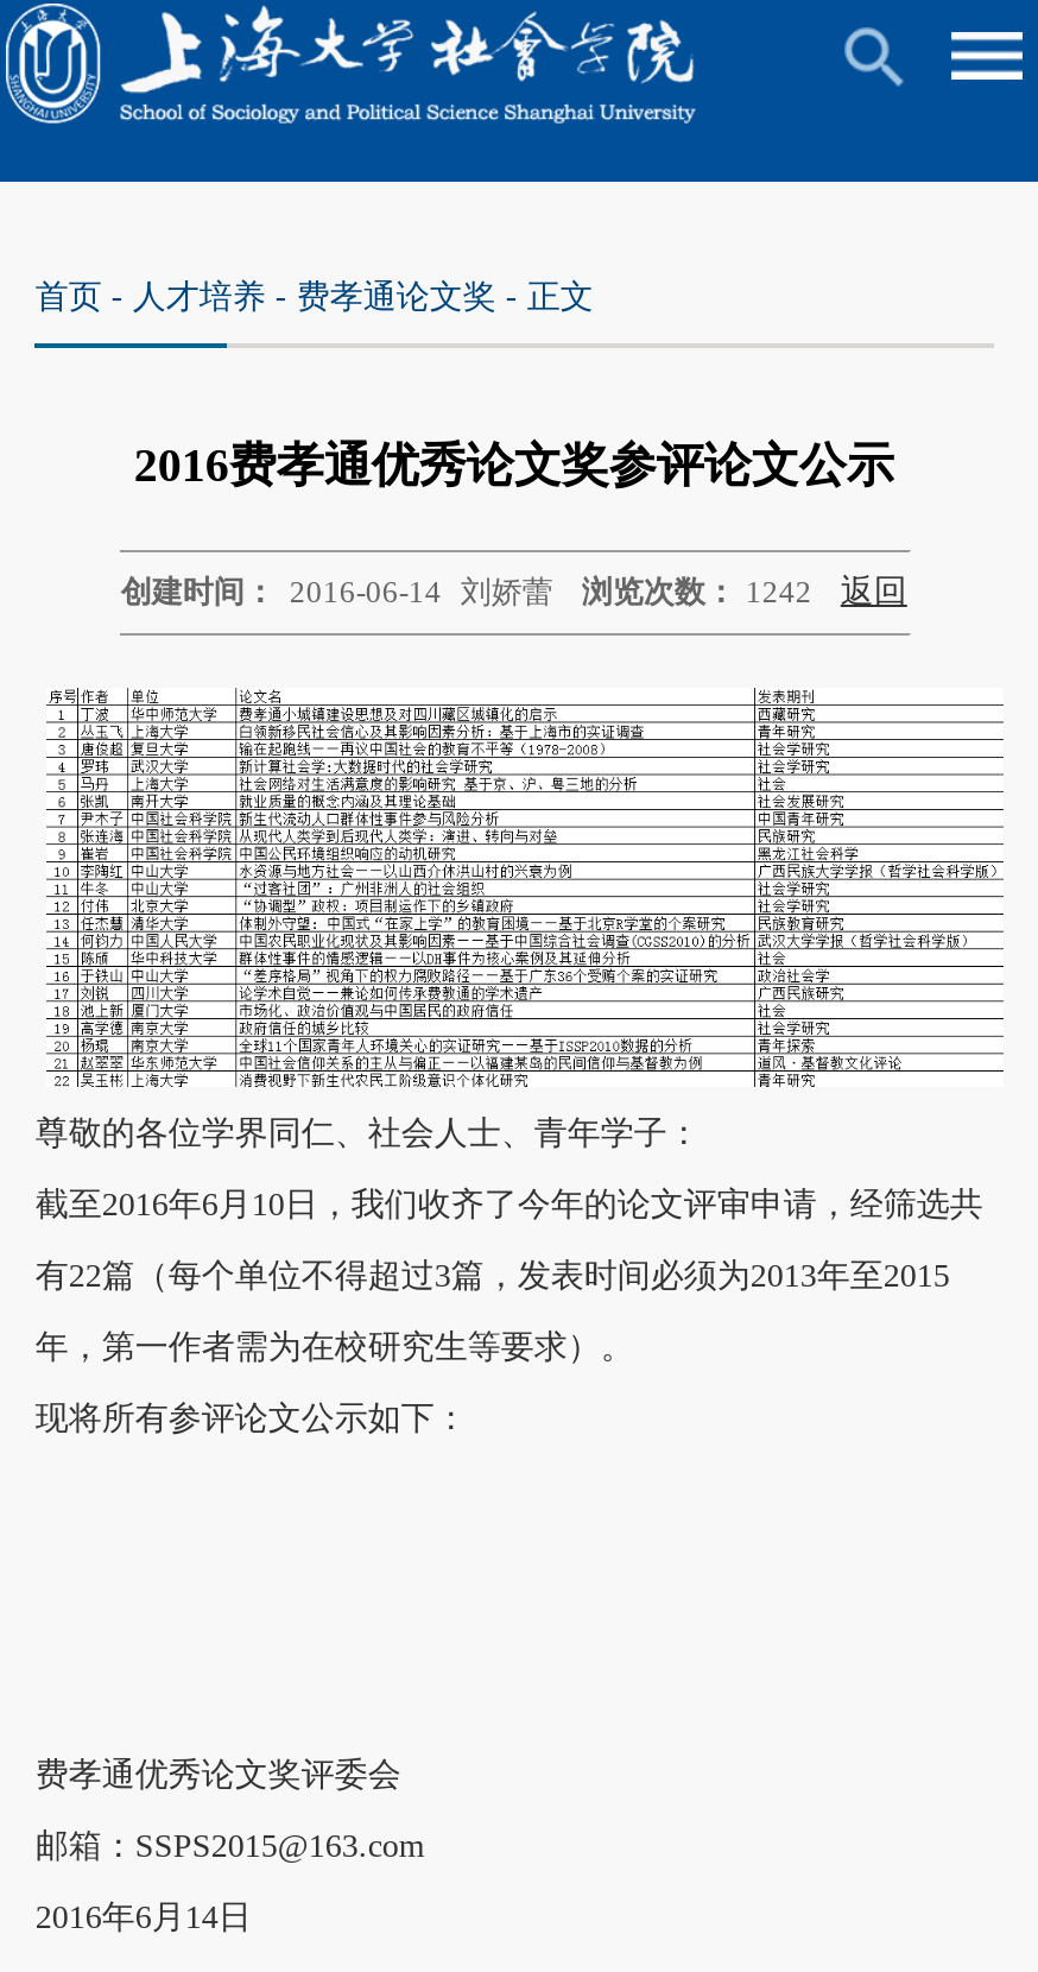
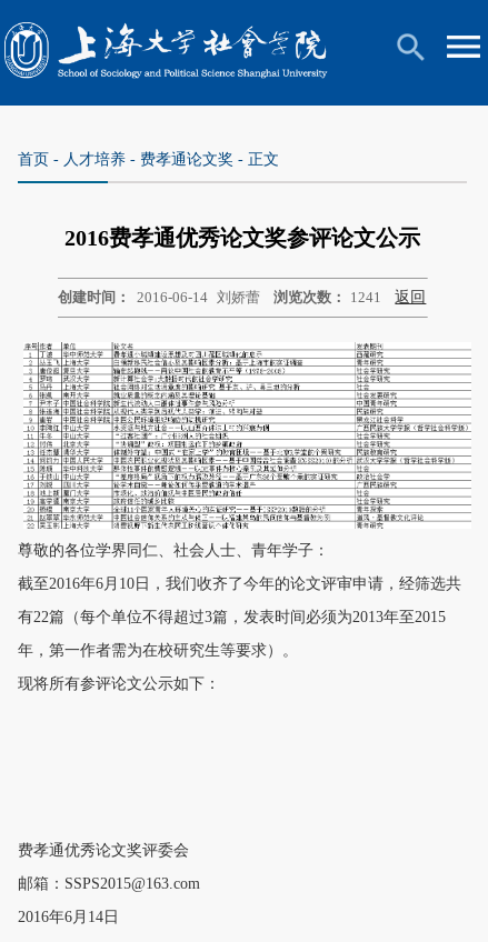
- 创建时间：2016-06-14 刘娇蕾 浏览次数： 1242 返回
+ 创建时间：2016-06-14 刘娇蕾 浏览次数： 1241 返回
